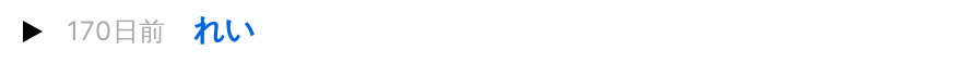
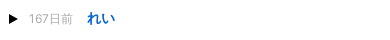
- 170日前 れい
+ 167日前 れい
